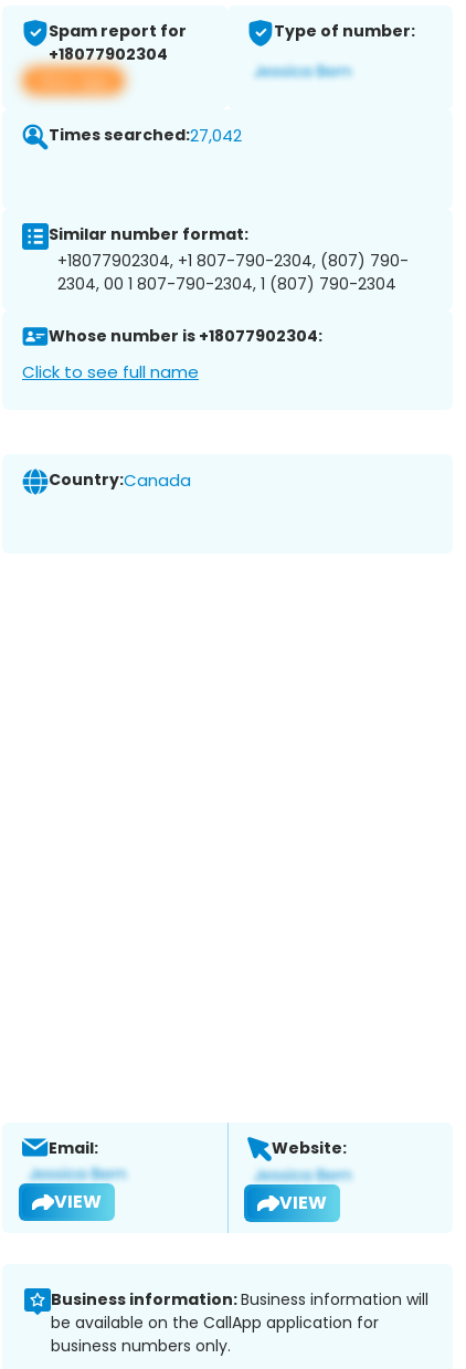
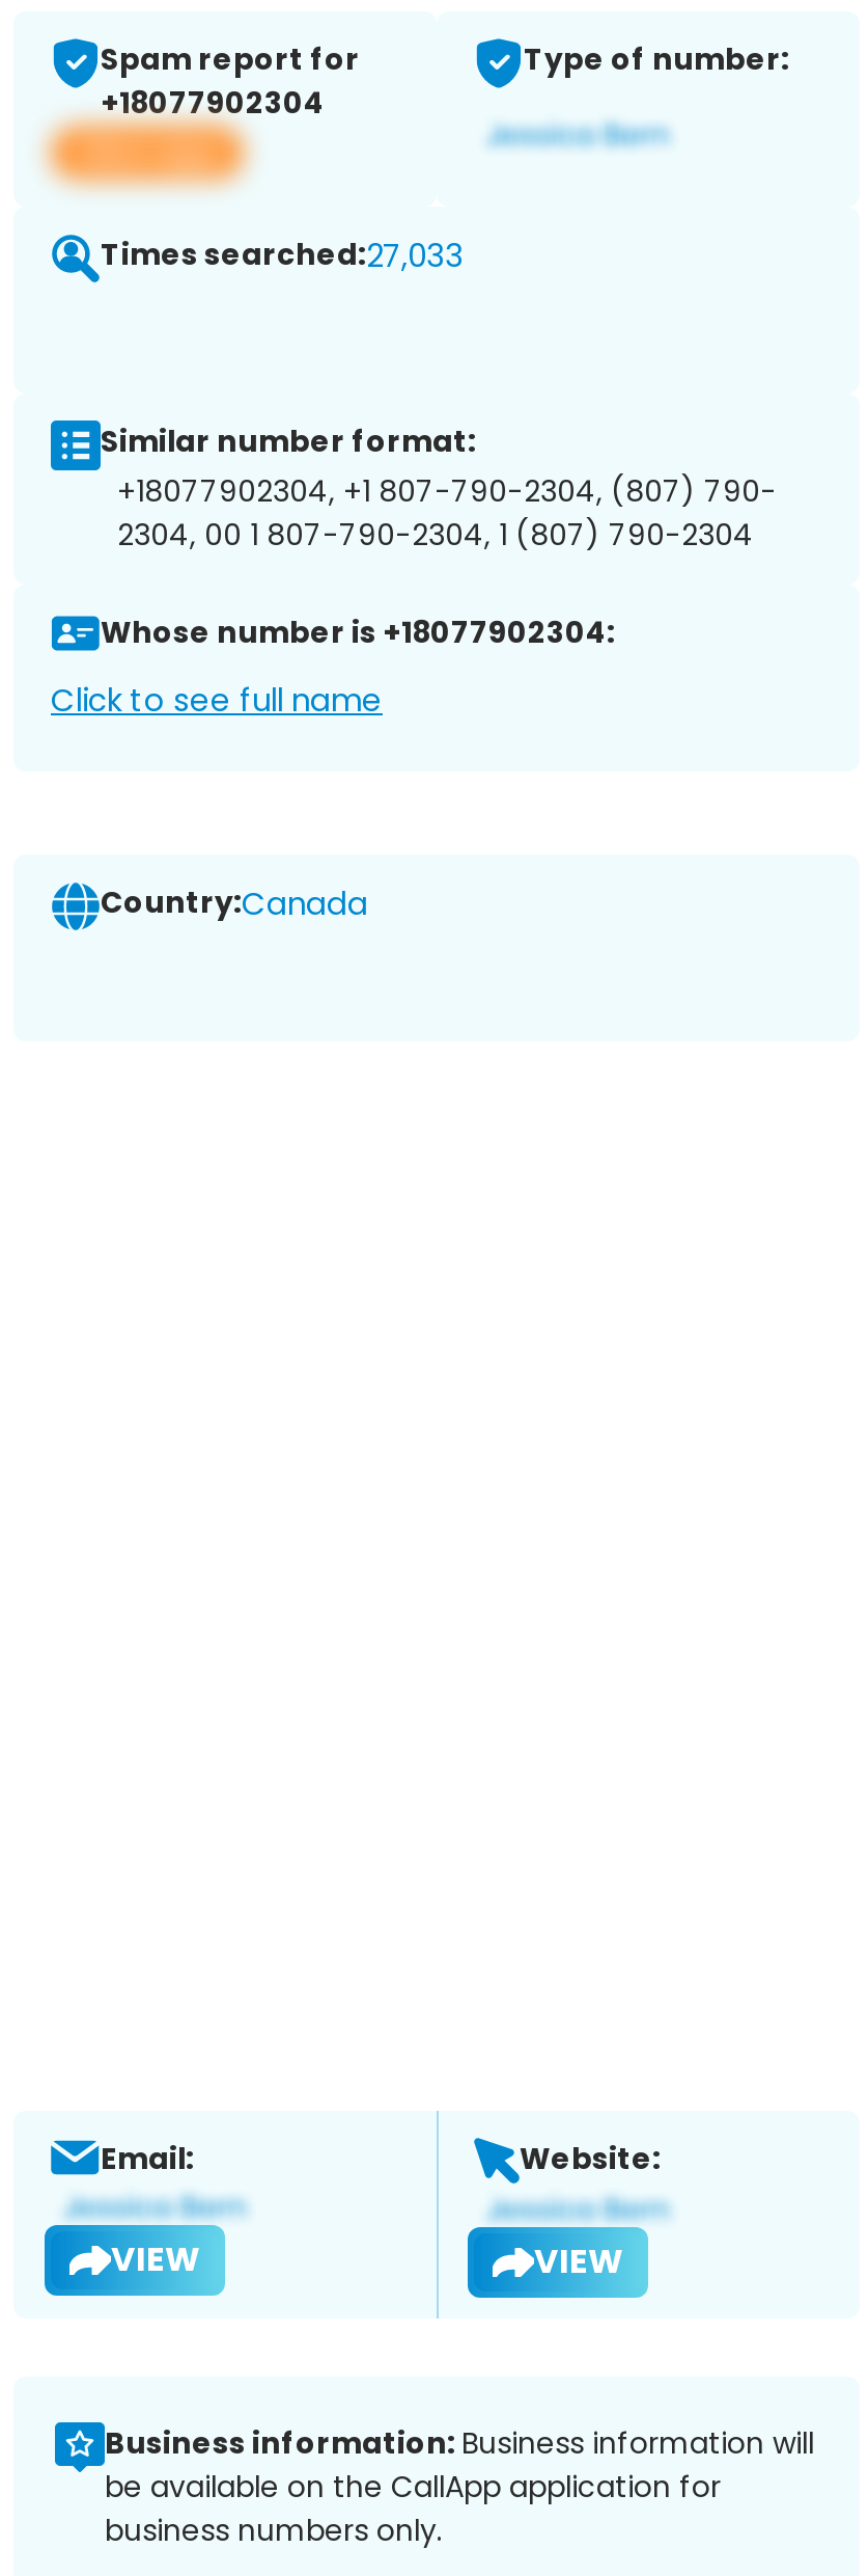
- Times searched:27,042
+ Times searched:27,033
